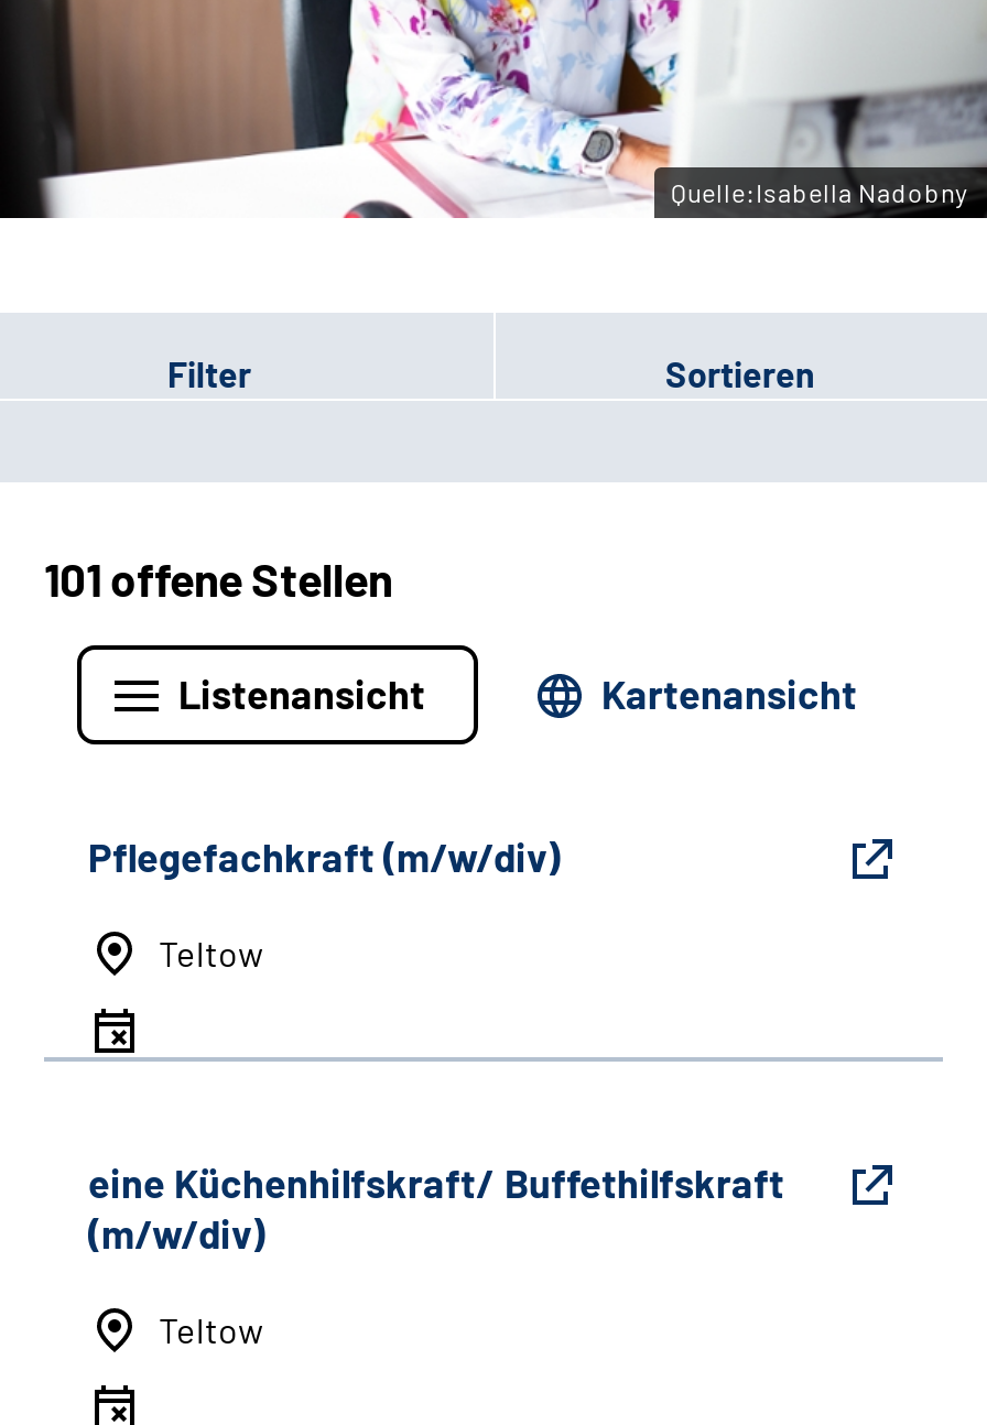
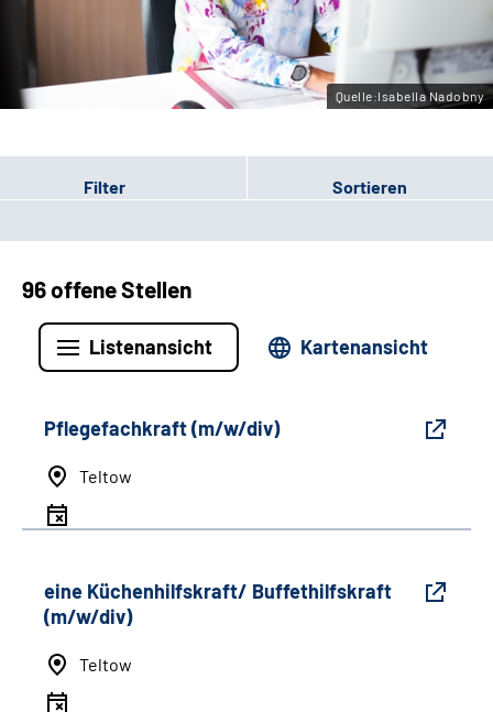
- 101 offene Stellen
+ 96 offene Stellen
